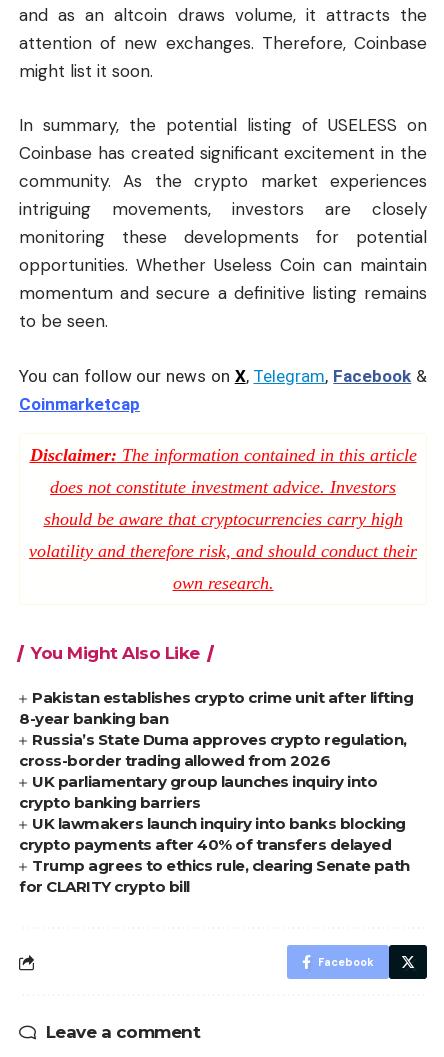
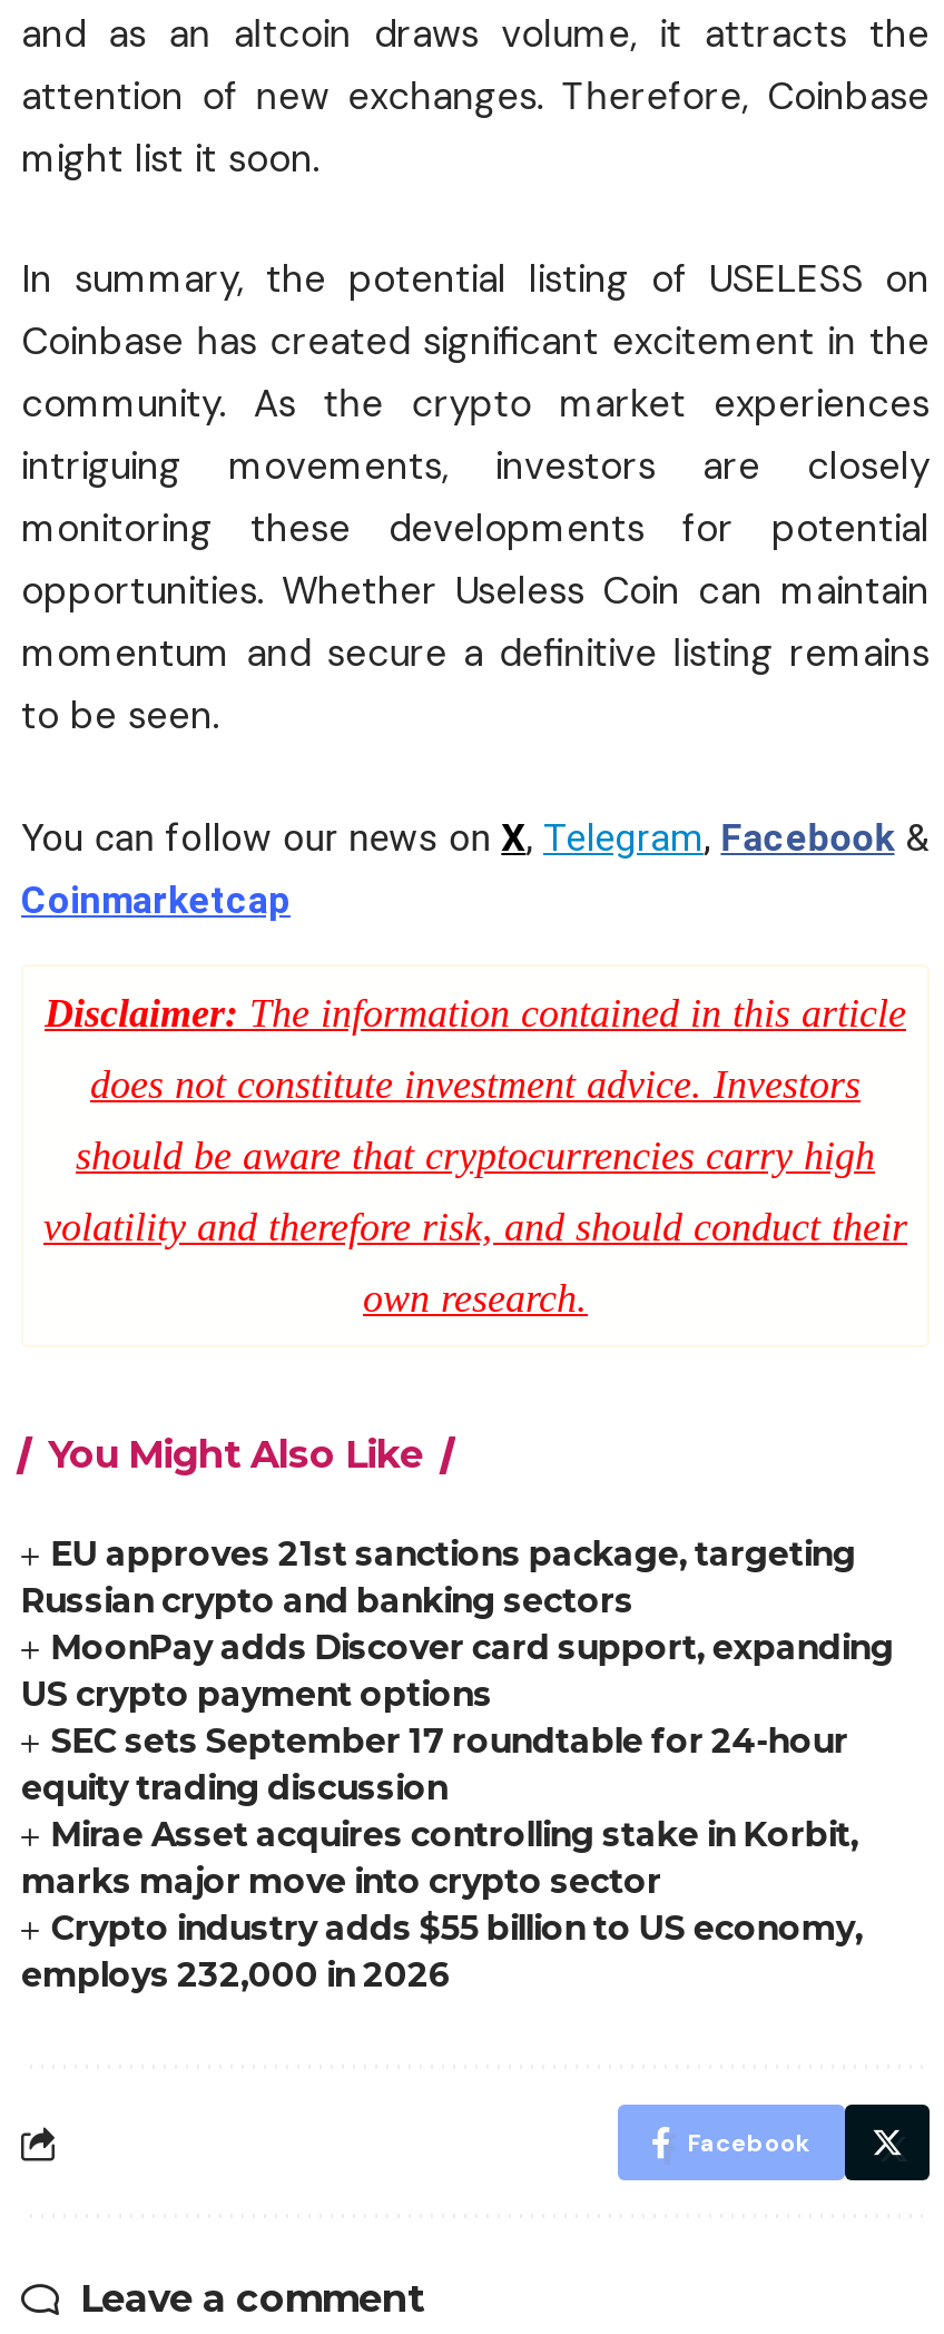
- Pakistan establishes crypto crime unit after lifting
- 8-year banking ban
- Russia’s State Duma approves crypto regulation,
- cross-border trading allowed from 2026
- UK parliamentary group launches inquiry into
- crypto banking barriers
- UK lawmakers launch inquiry into banks blocking
- crypto payments after 40% of transfers delayed
- Trump agrees to ethics rule, clearing Senate path
- for CLARITY crypto bill
+ EU approves 21st sanctions package, targeting
+ Russian crypto and banking sectors
+ MoonPay adds Discover card support, expanding
+ US crypto payment options
+ SEC sets September 17 roundtable for 24-hour
+ equity trading discussion
+ Mirae Asset acquires controlling stake in Korbit,
+ marks major move into crypto sector
+ Crypto industry adds $55 billion to US economy,
+ employs 232,000 in 2026
